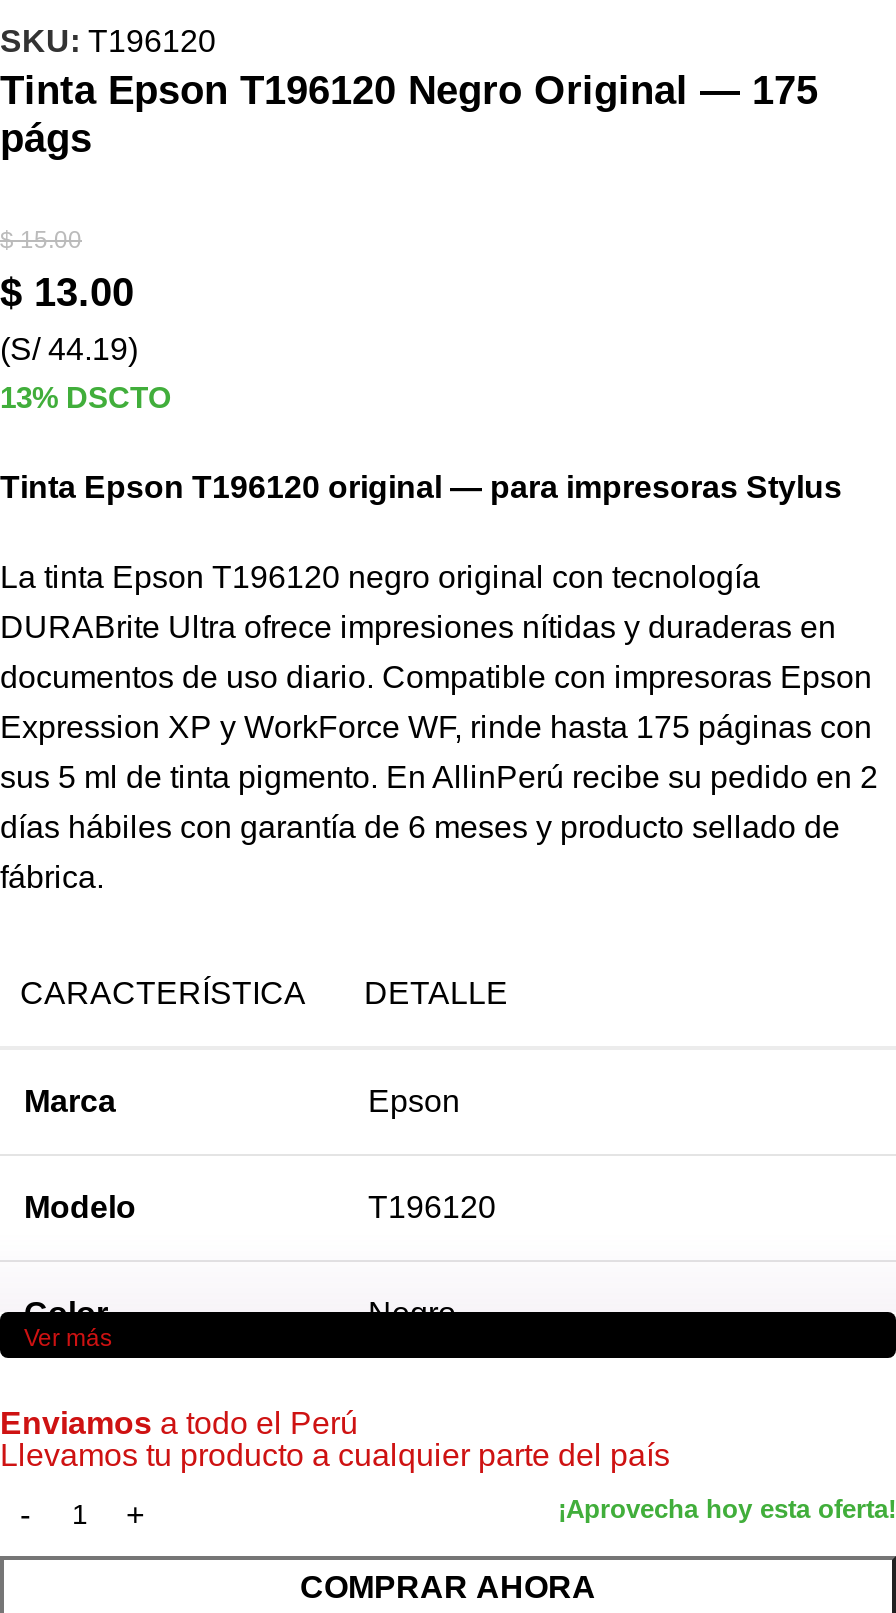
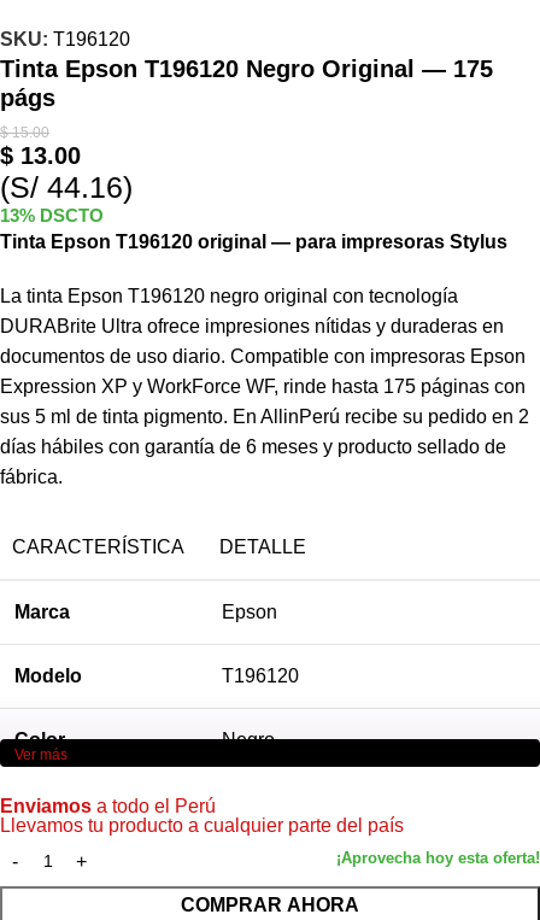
- (S/ 44.19)
+ (S/ 44.16)
